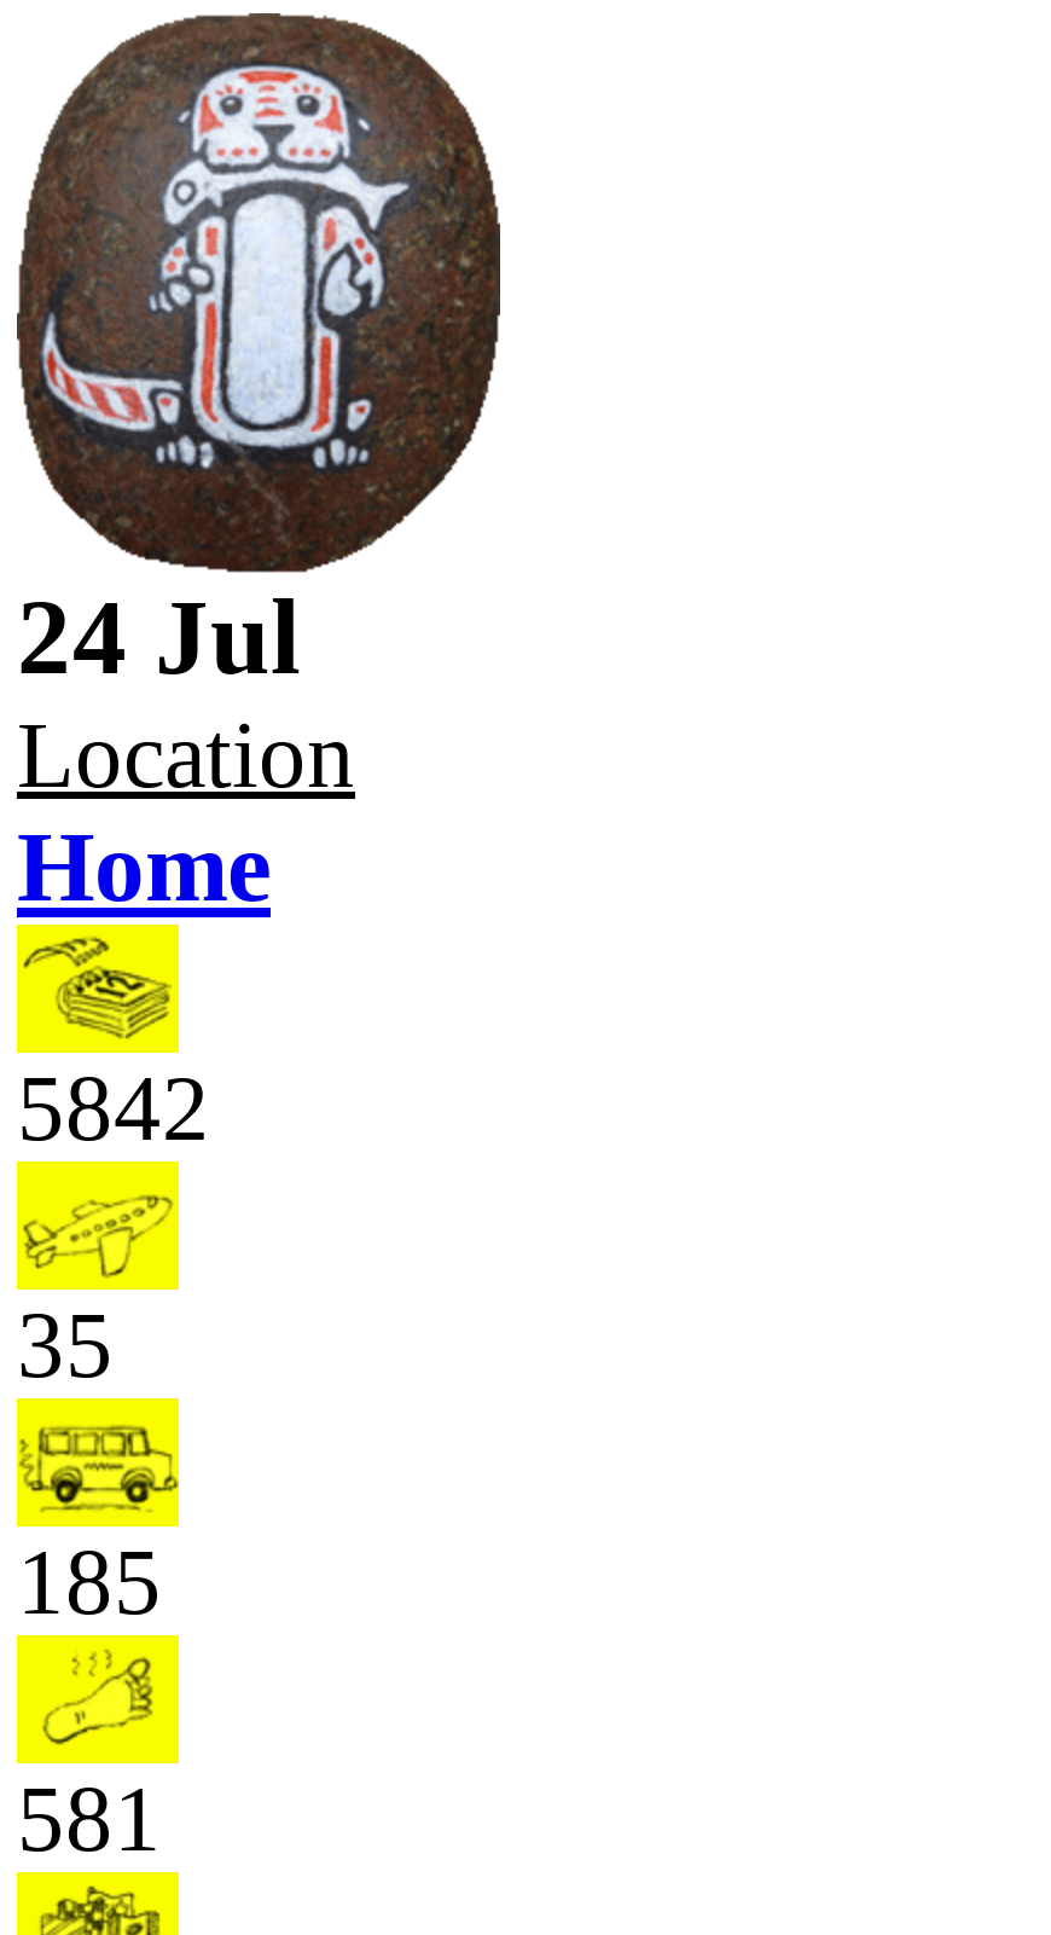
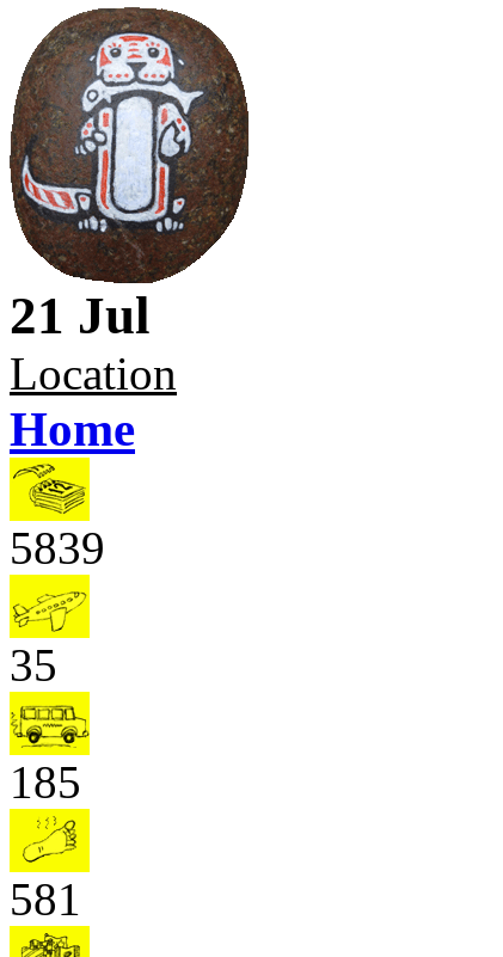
- 24 Jul
+ 21 Jul

- 5842
+ 5839
